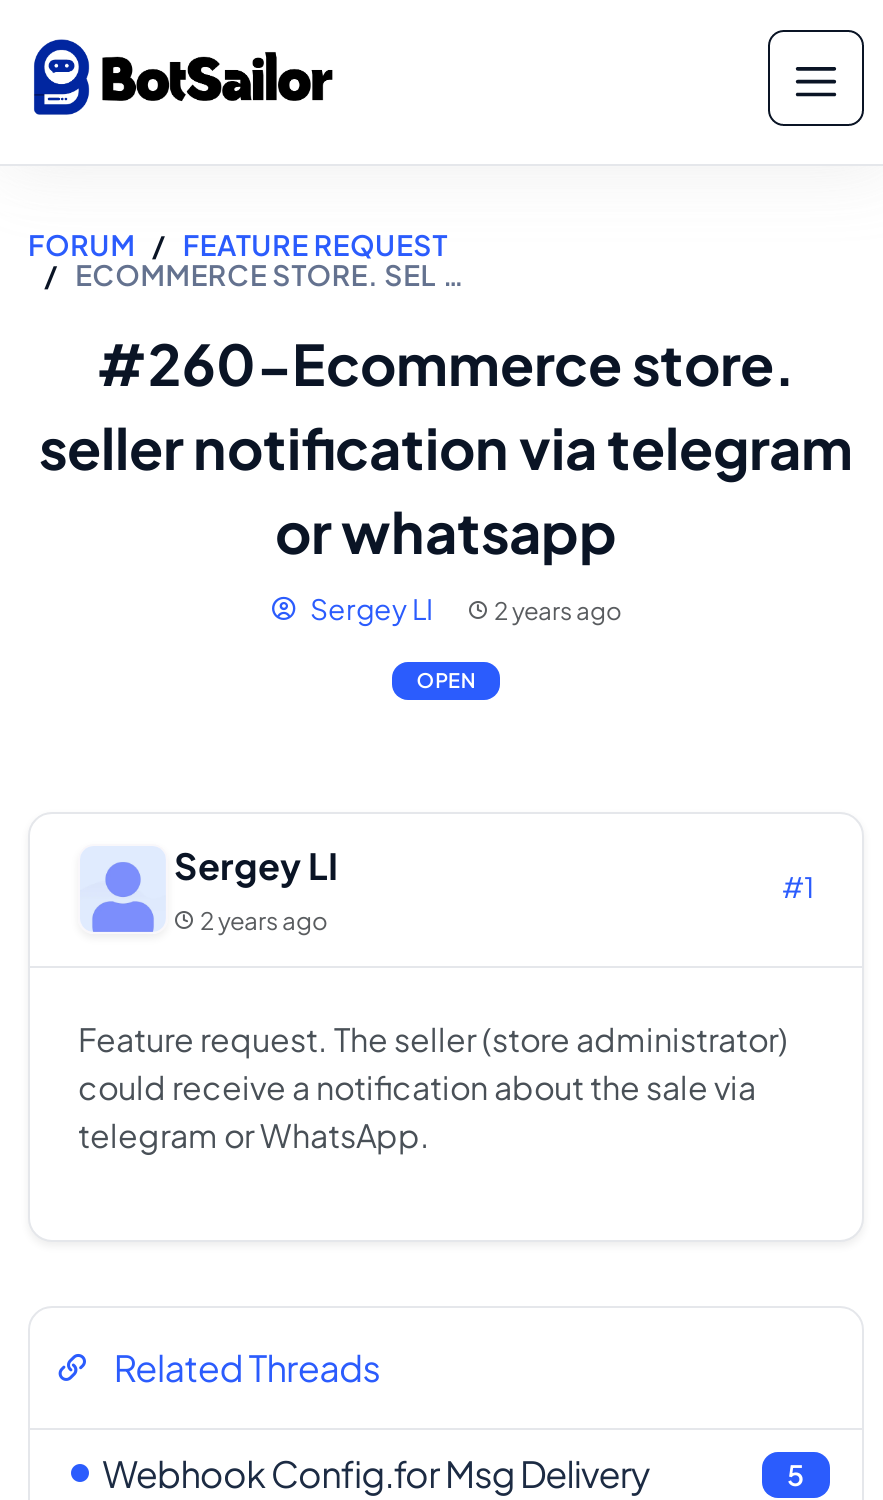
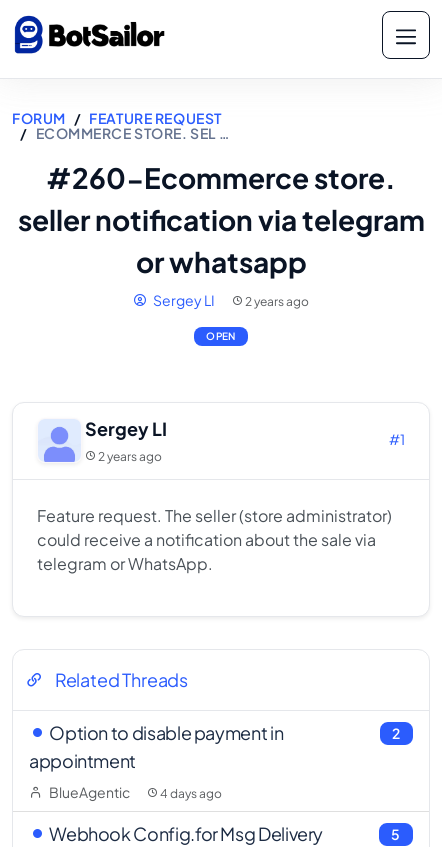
+ Option to disable payment in
+ appointment
+ BlueAgentic
+ 4 days ago

+ 2
